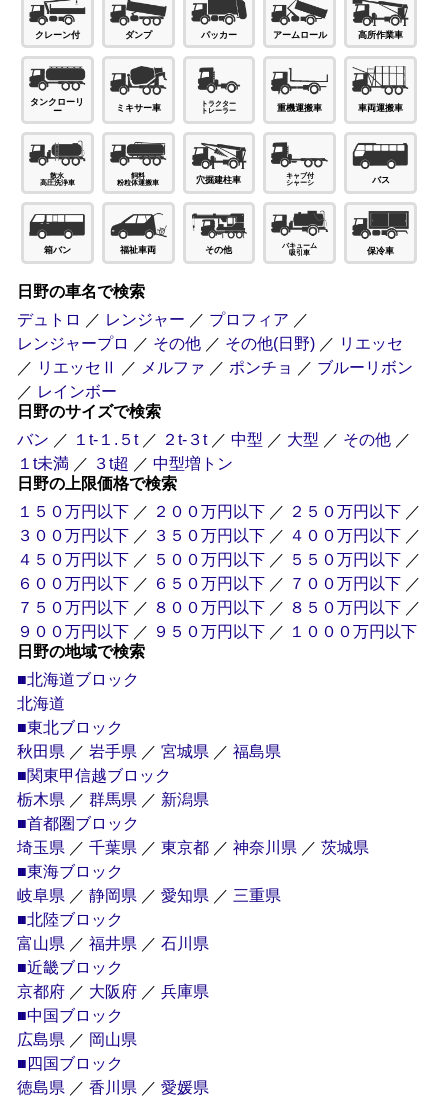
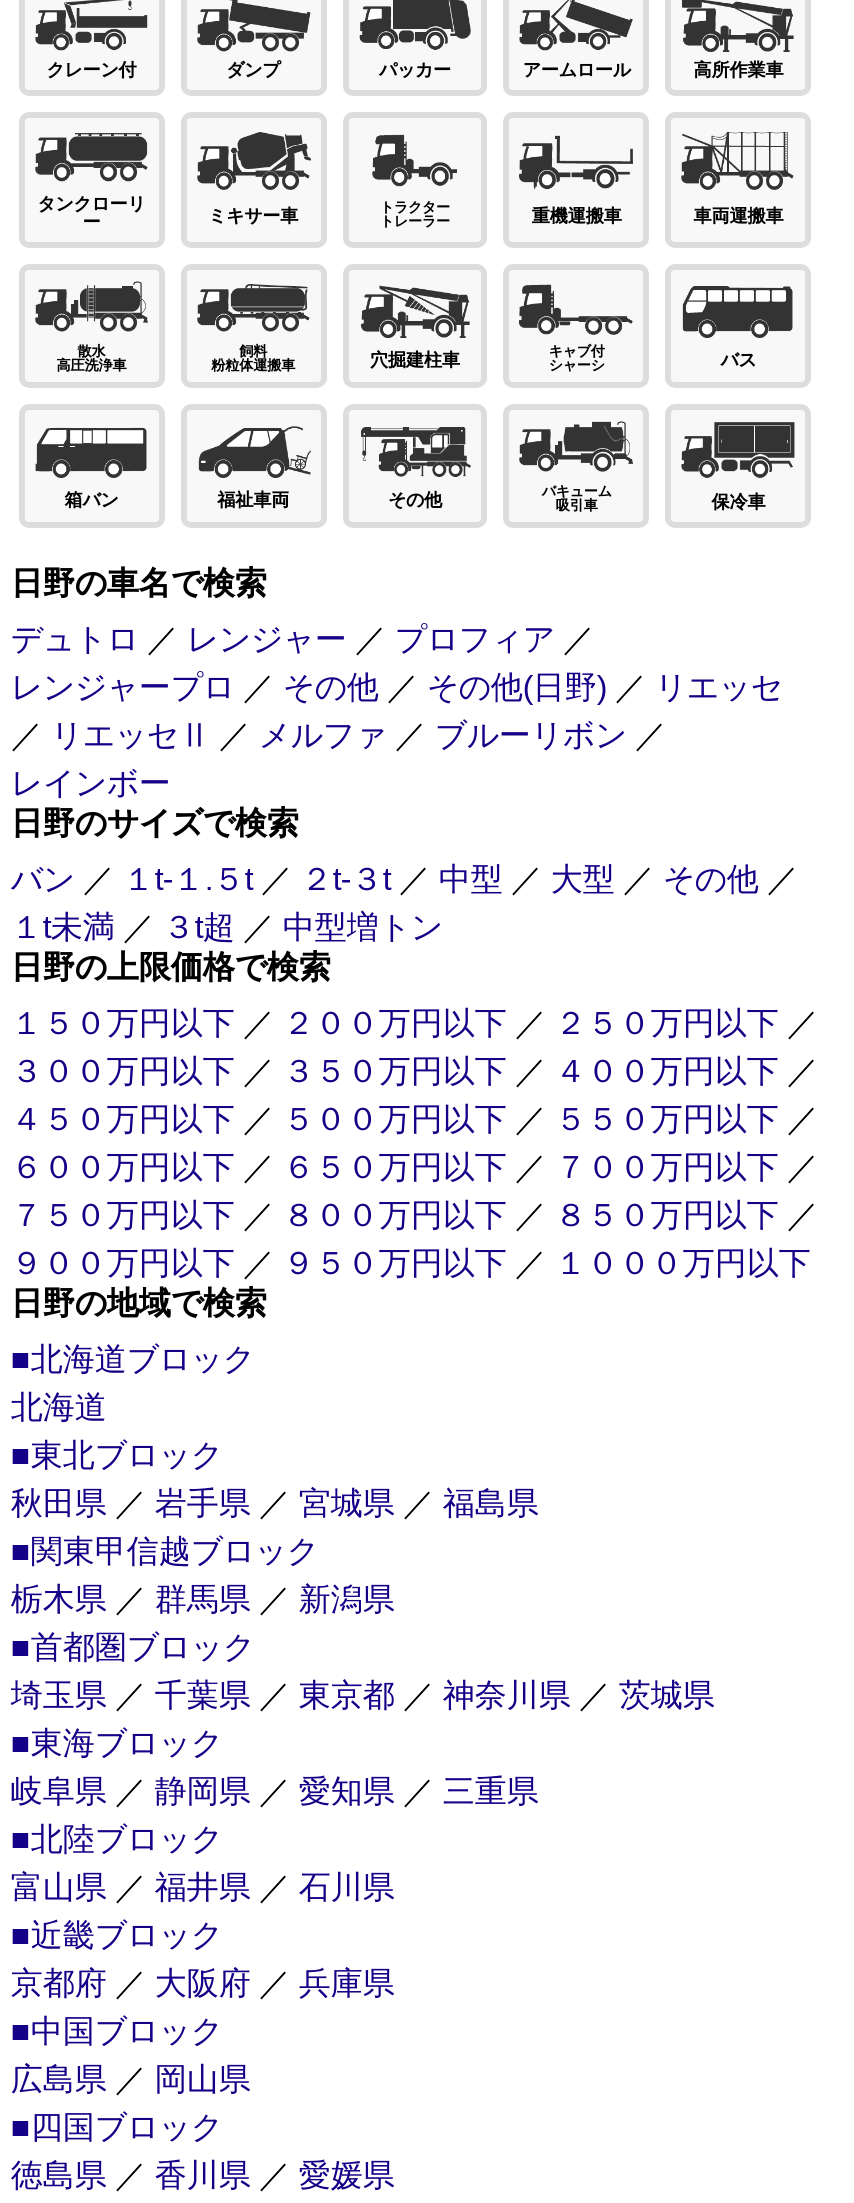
- ／ リエッセⅡ ／ メルファ ／ ポンチョ ／ ブルーリボン
- ／ レインボー
+ ／ リエッセⅡ ／ メルファ ／ ブルーリボン ／
+ レインボー
